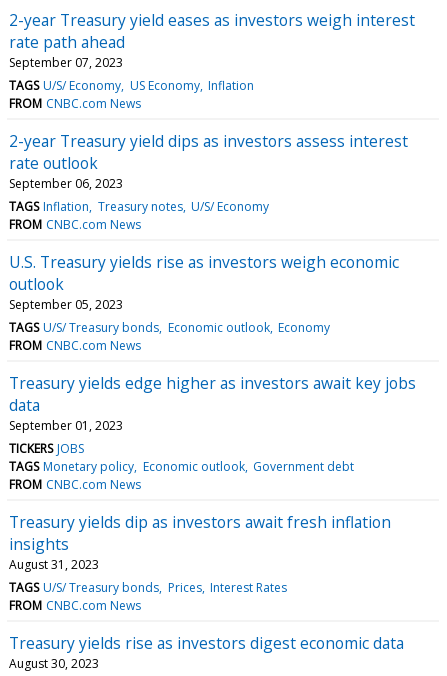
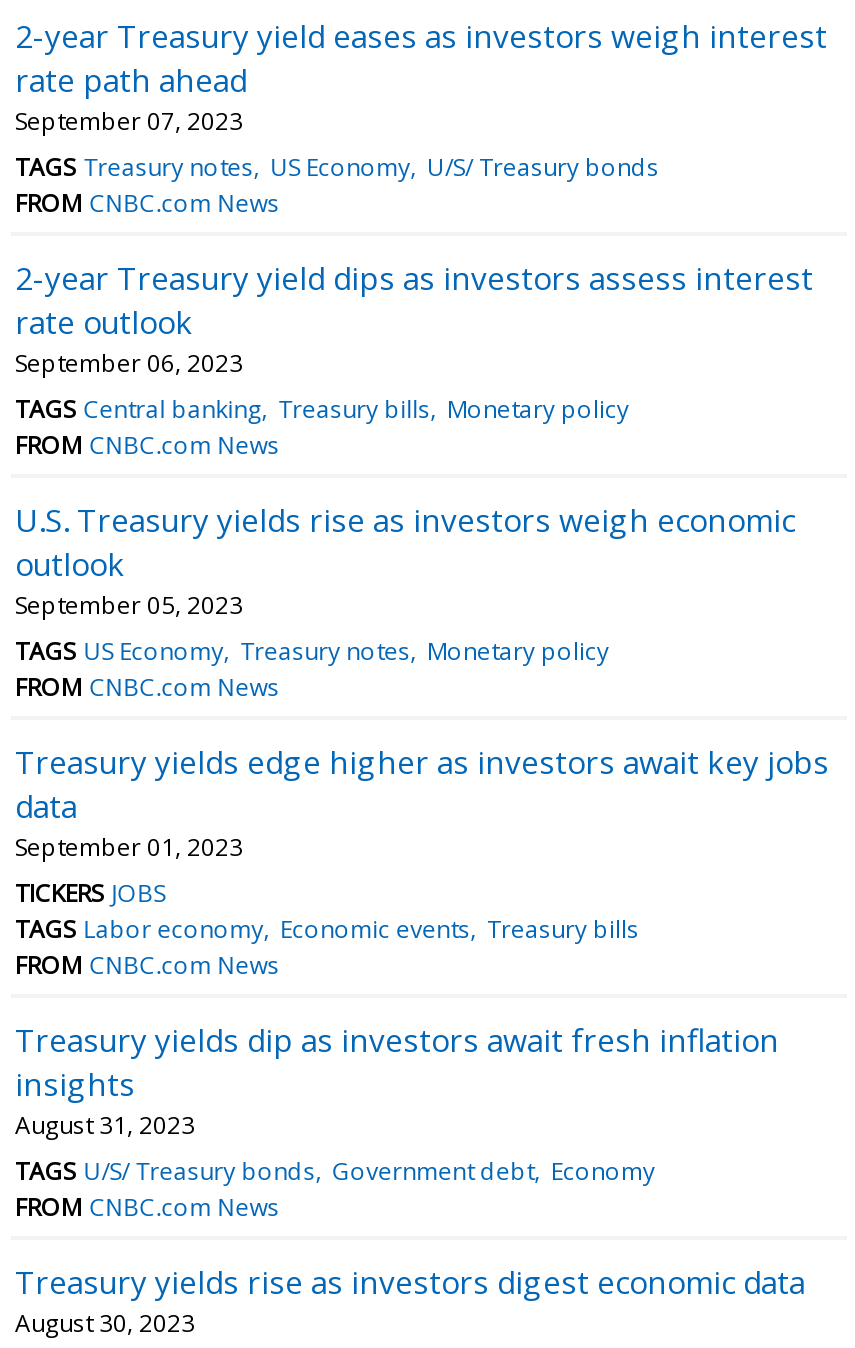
- TAGS U/S/ Economy US Economy Inflation
+ TAGS Treasury notes US Economy U/S/ Treasury bonds

- TAGS Inflation Treasury notes U/S/ Economy
+ TAGS Central banking Treasury bills Monetary policy

- TAGS U/S/ Treasury bonds Economic outlook Economy
+ TAGS US Economy Treasury notes Monetary policy

- TAGS Monetary policy Economic outlook Government debt
+ TAGS Labor economy Economic events Treasury bills

- TAGS U/S/ Treasury bonds Prices Interest Rates
+ TAGS U/S/ Treasury bonds Government debt Economy
